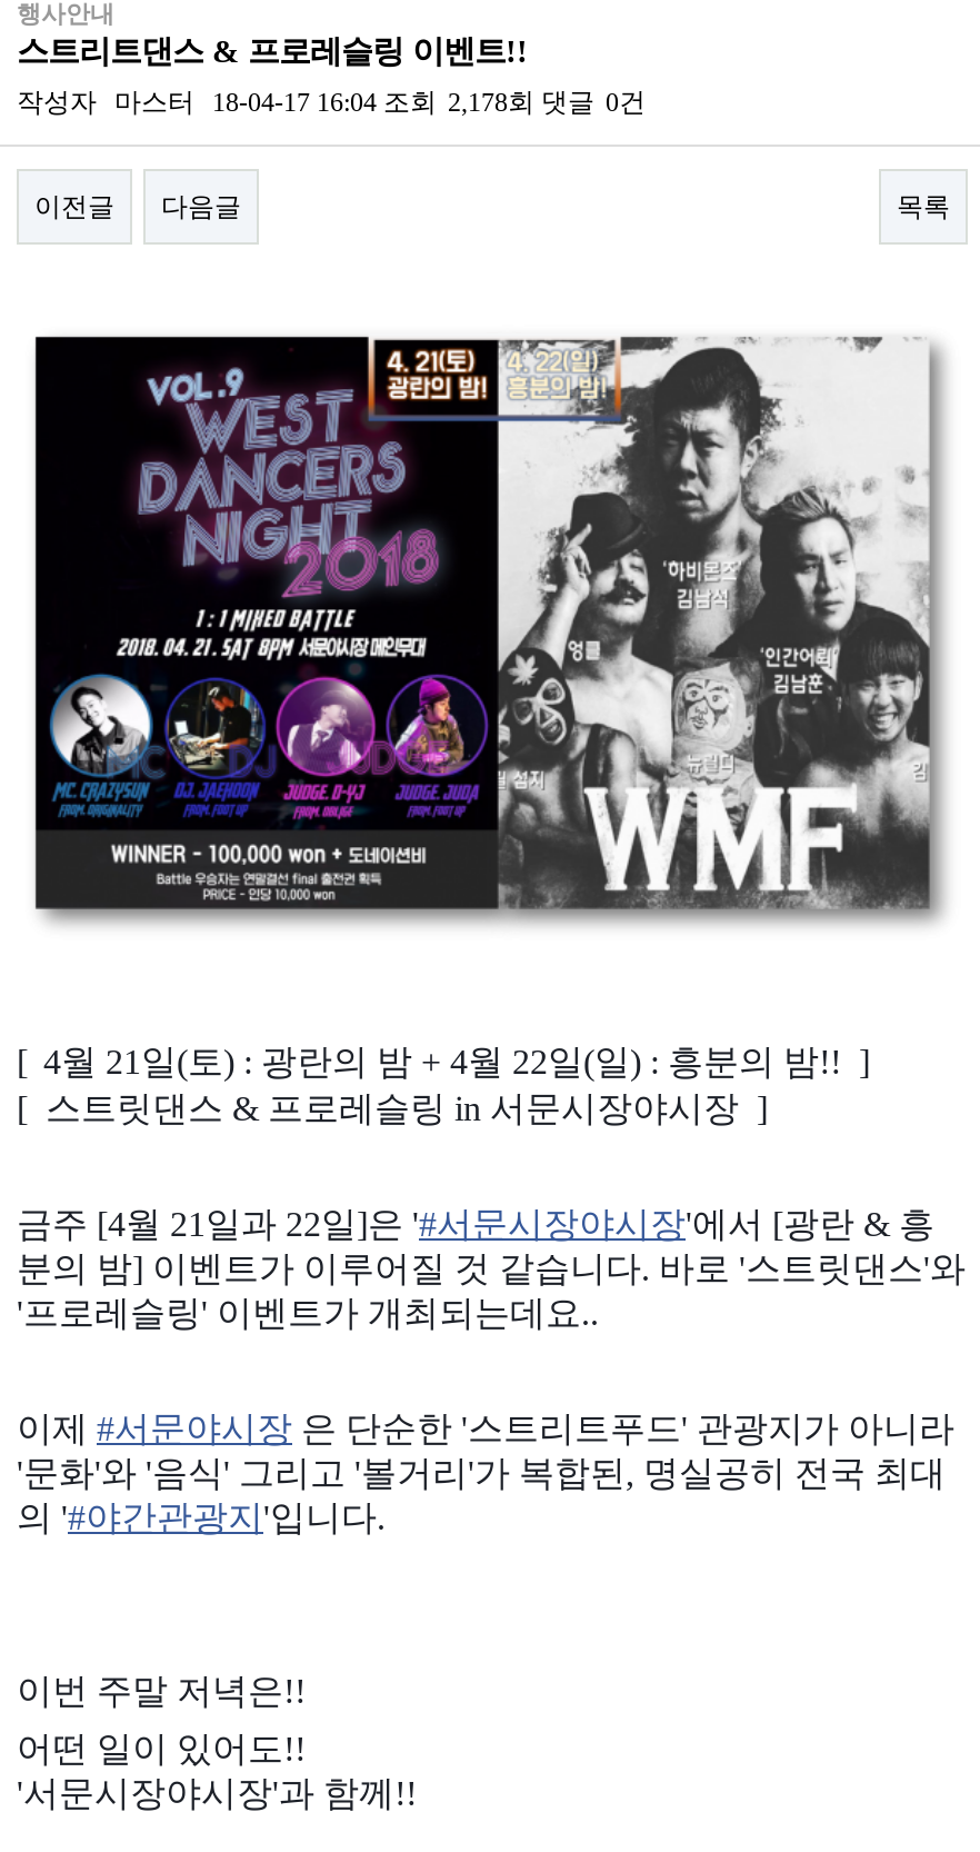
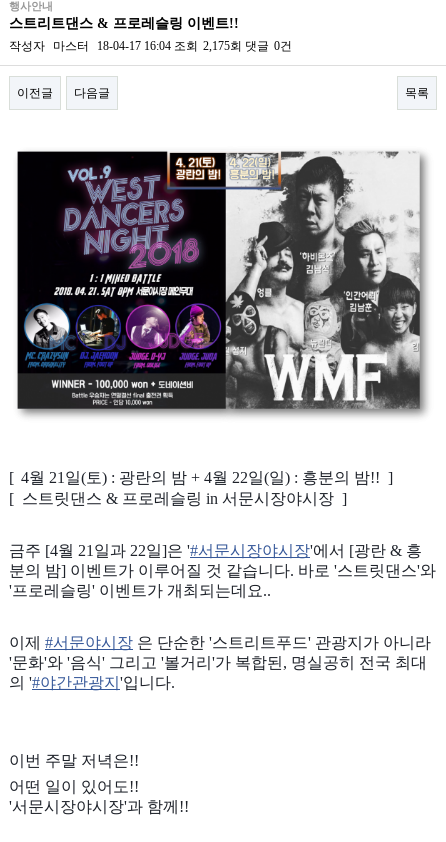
- 작성자 마스터 18-04-17 16:04 조회 2,178회 댓글 0건
+ 작성자 마스터 18-04-17 16:04 조회 2,175회 댓글 0건
